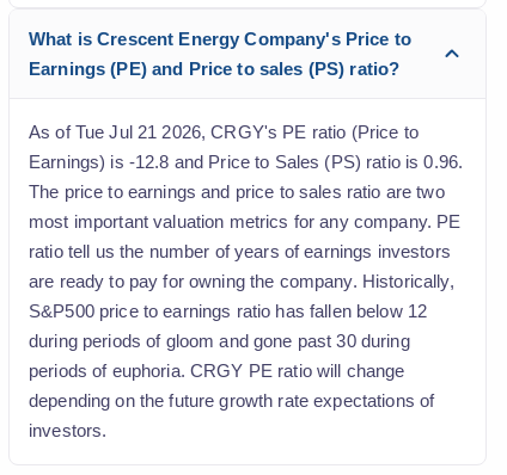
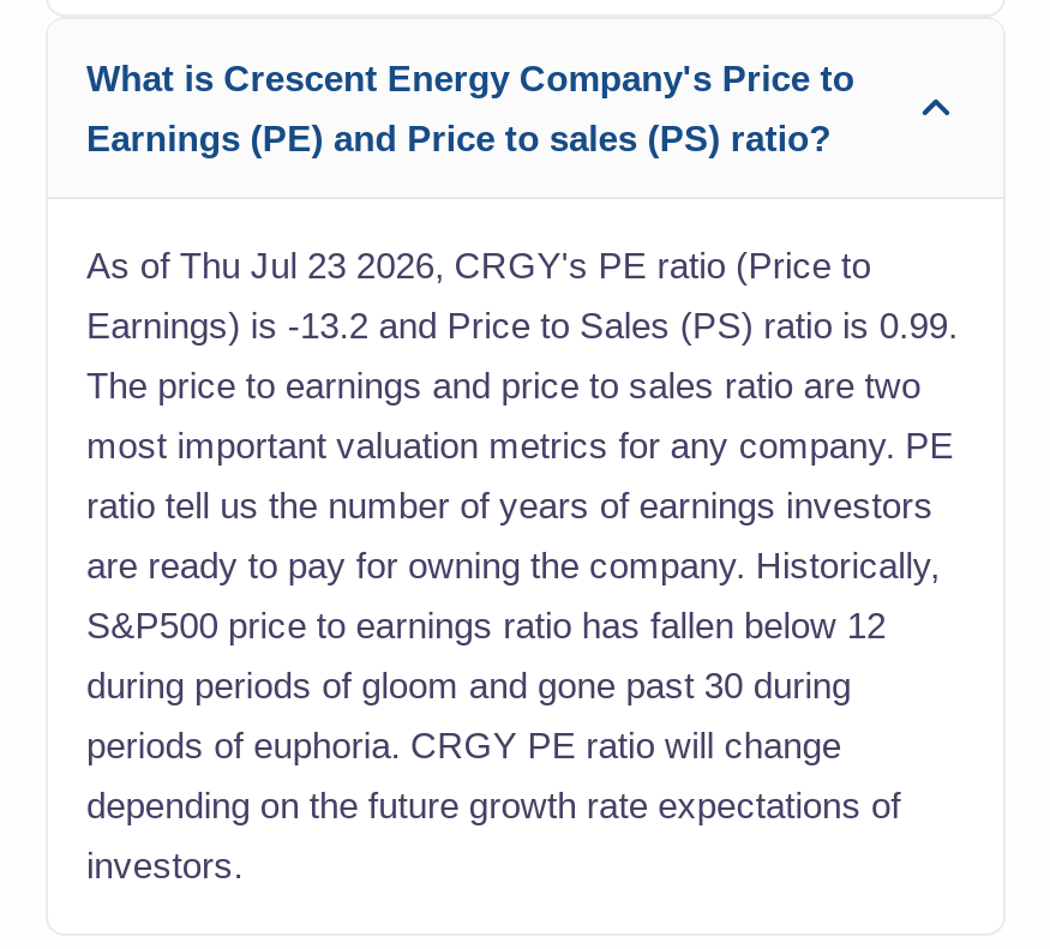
- As of Tue Jul 21 2026, CRGY's PE ratio (Price to
+ As of Thu Jul 23 2026, CRGY's PE ratio (Price to

- Earnings) is -12.8 and Price to Sales (PS) ratio is 0.96.
+ Earnings) is -13.2 and Price to Sales (PS) ratio is 0.99.
